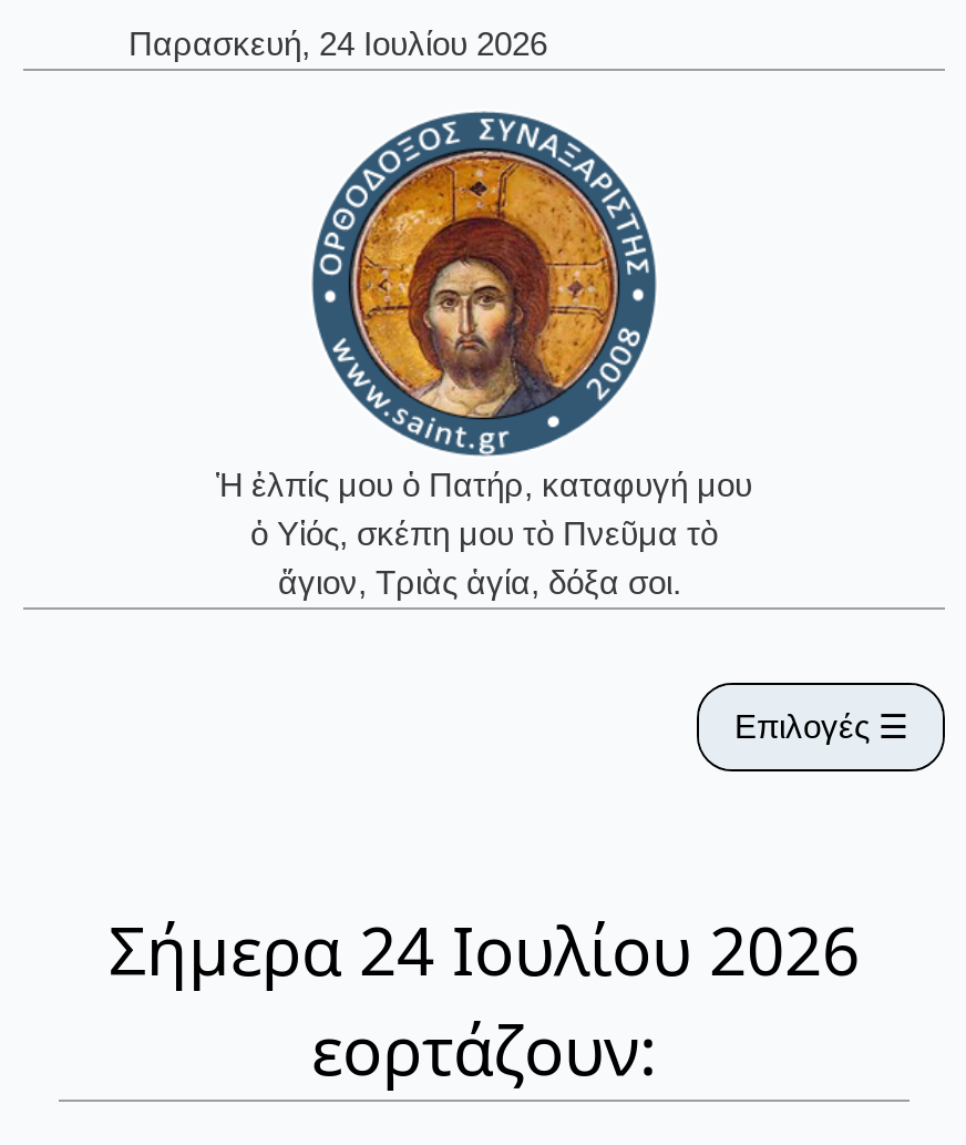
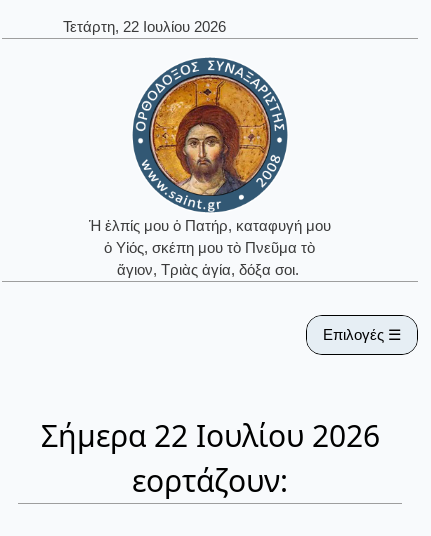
- Παρασκευή, 24 Ιουλίου 2026
+ Τετάρτη, 22 Ιουλίου 2026

- Σήμερα 24 Ιουλίου 2026
+ Σήμερα 22 Ιουλίου 2026
